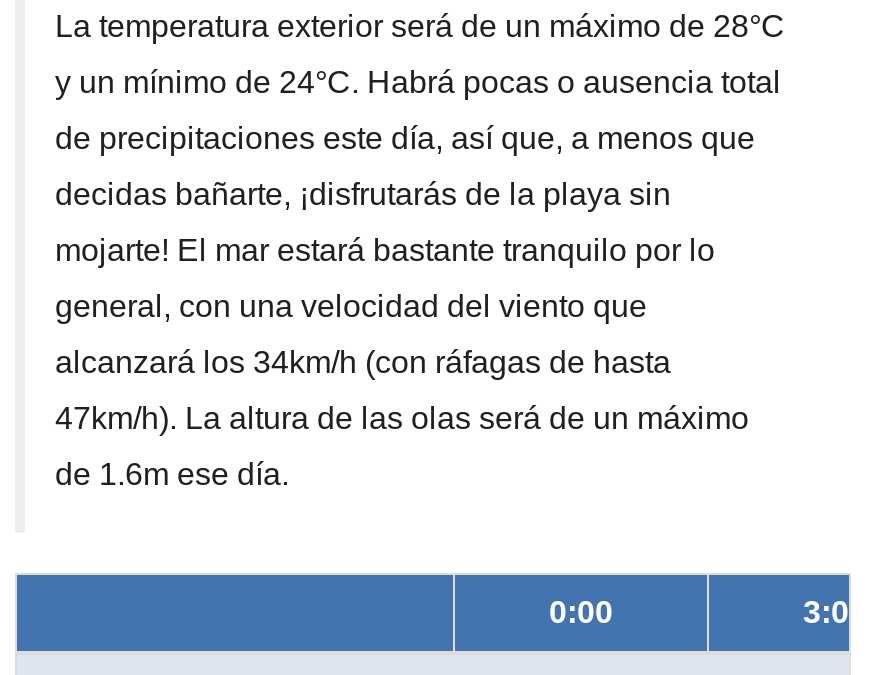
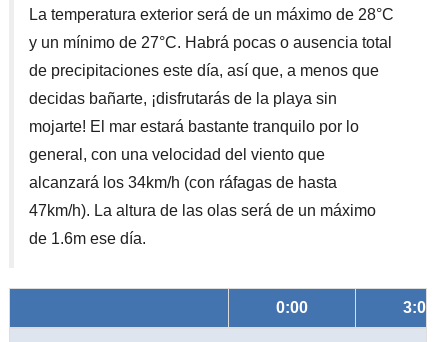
- y un mínimo de 24°C. Habrá pocas o ausencia total
+ y un mínimo de 27°C. Habrá pocas o ausencia total
